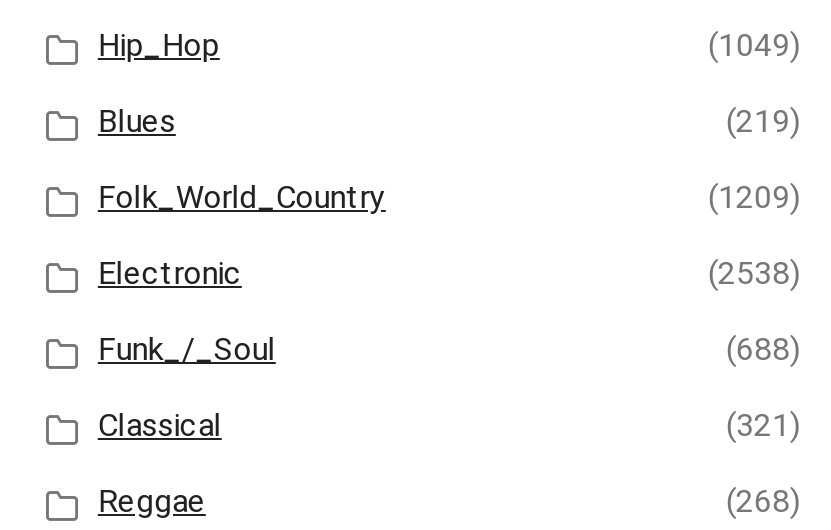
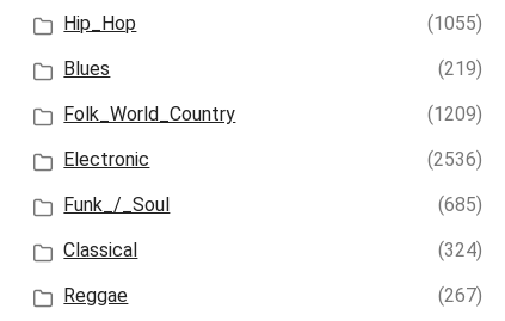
- (1049)
+ (1055)

- (2538)
+ (2536)

- (688)
+ (685)

- (321)
+ (324)

- (268)
+ (267)
